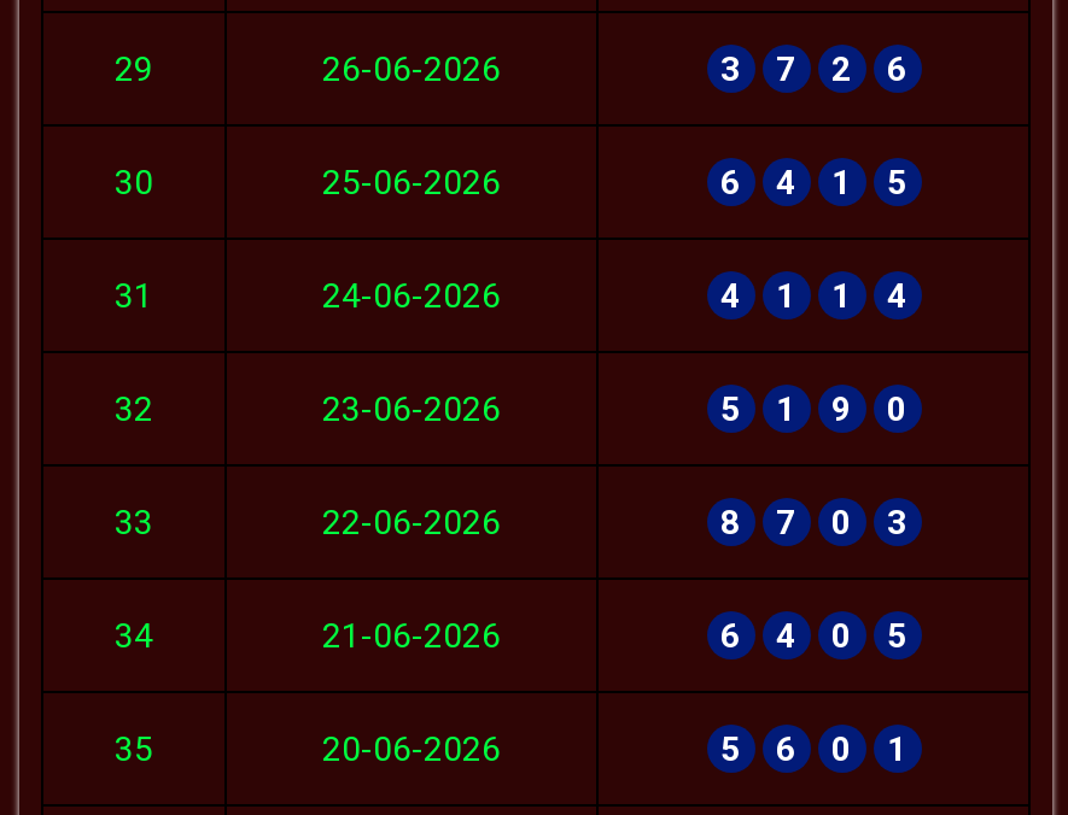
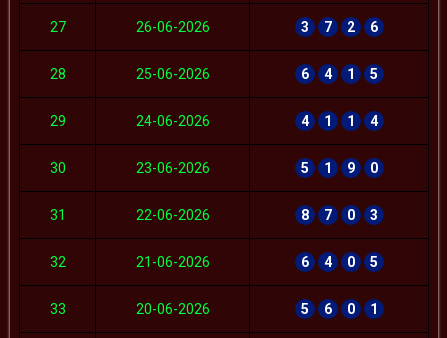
- 29
+ 27

- 30
+ 28

- 31
+ 29

- 32
+ 30

- 33
+ 31

- 34
+ 32

- 35
+ 33
